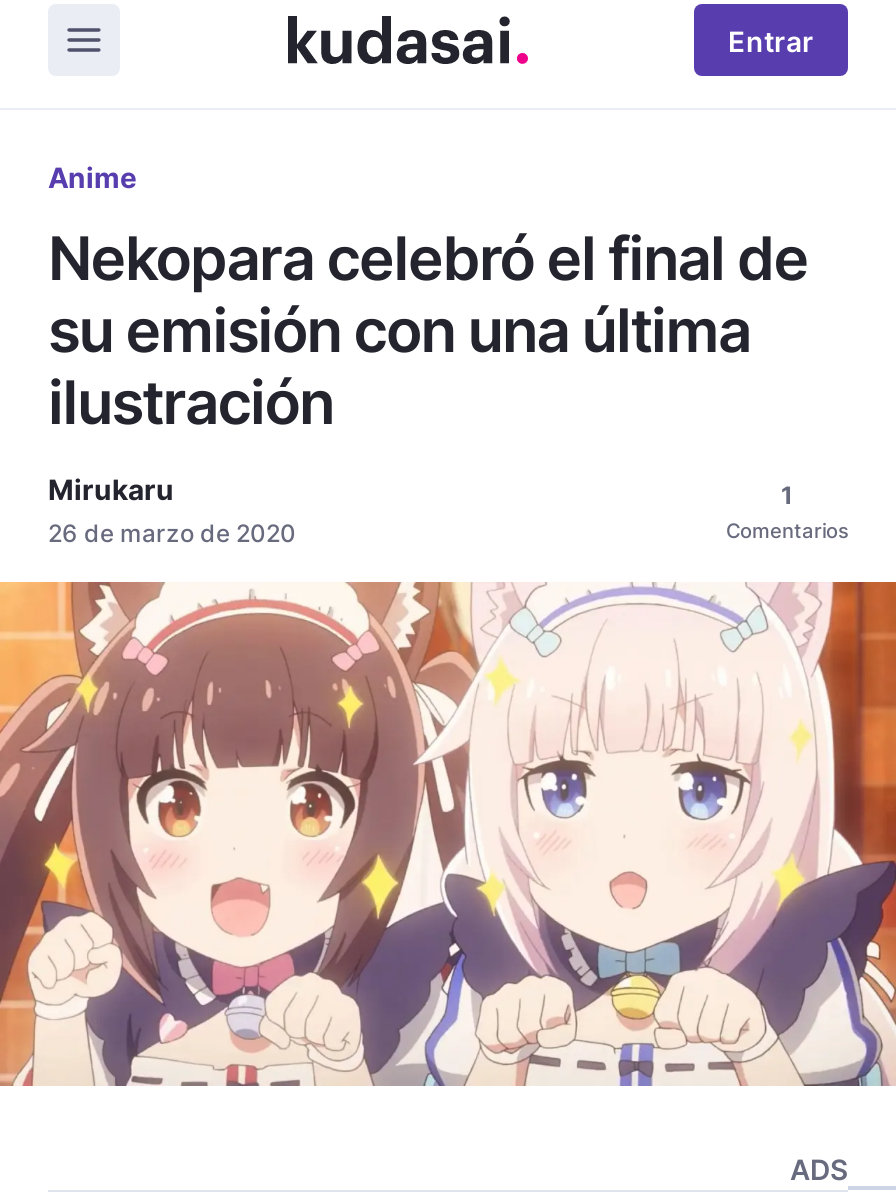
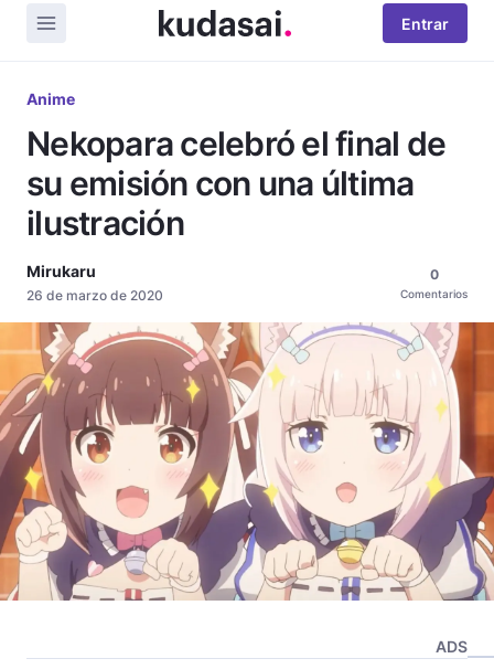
- 1
+ 0
